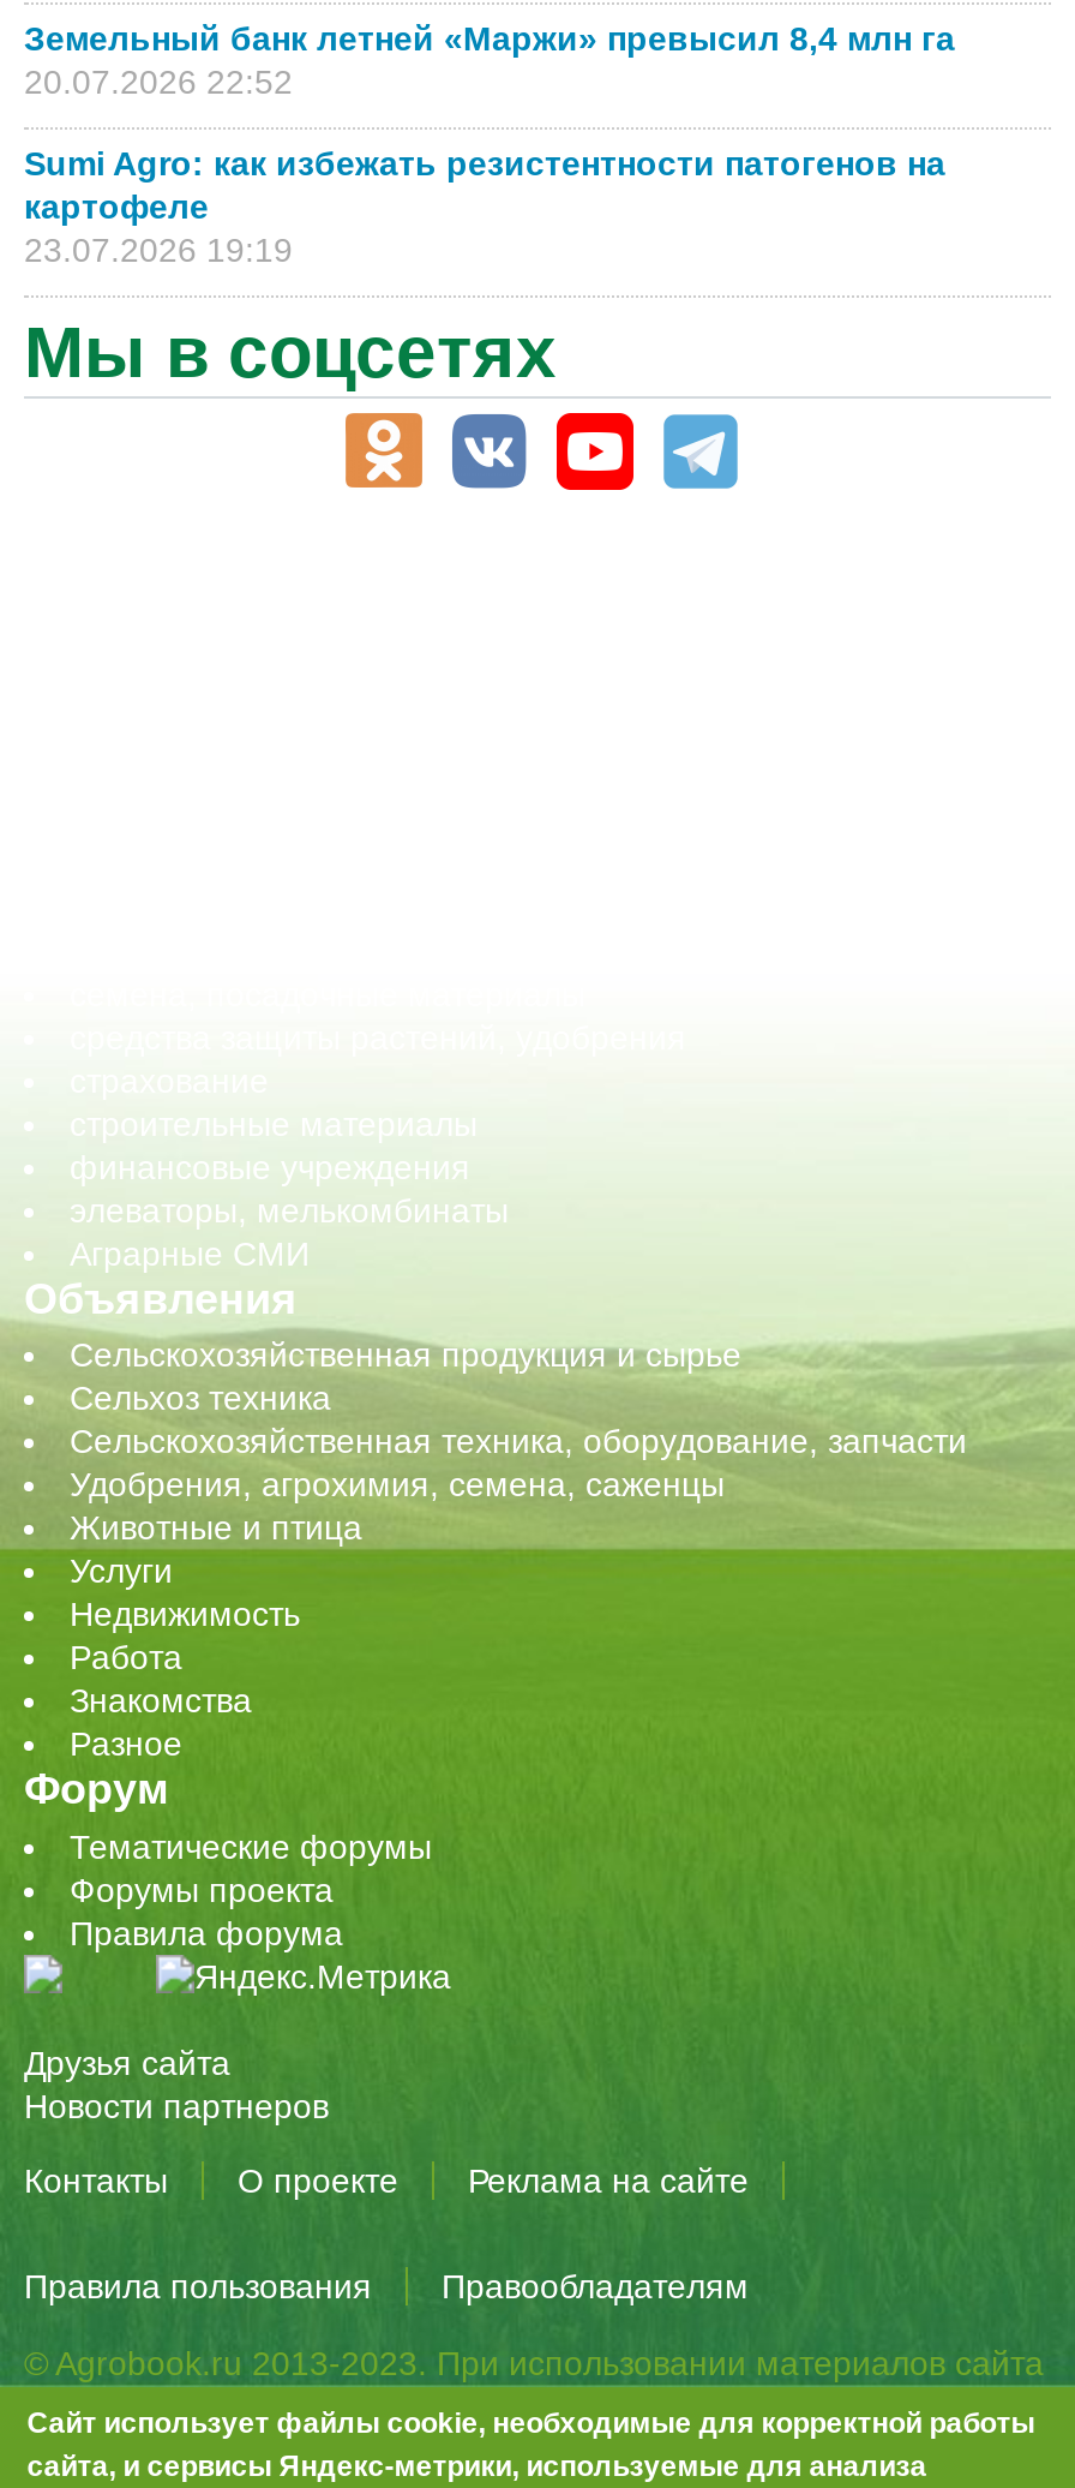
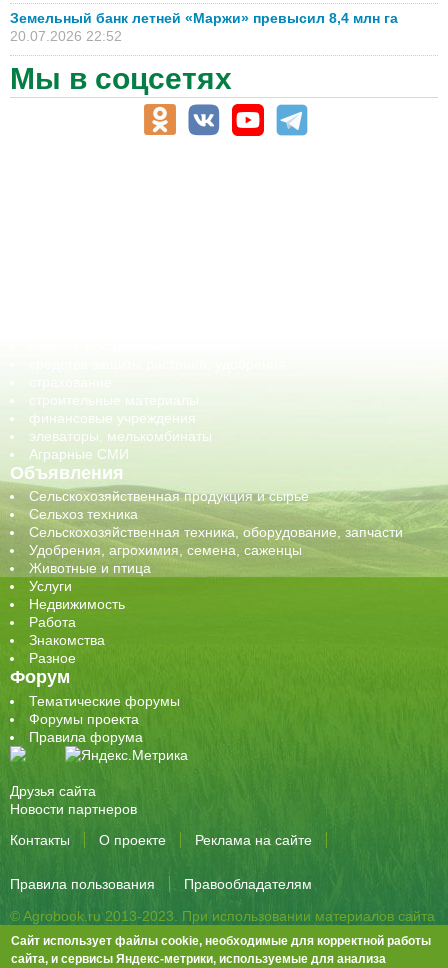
- Sumi Agro: как избежать резистентности патогенов на
- картофеле
- 23.07.2026 19:19
